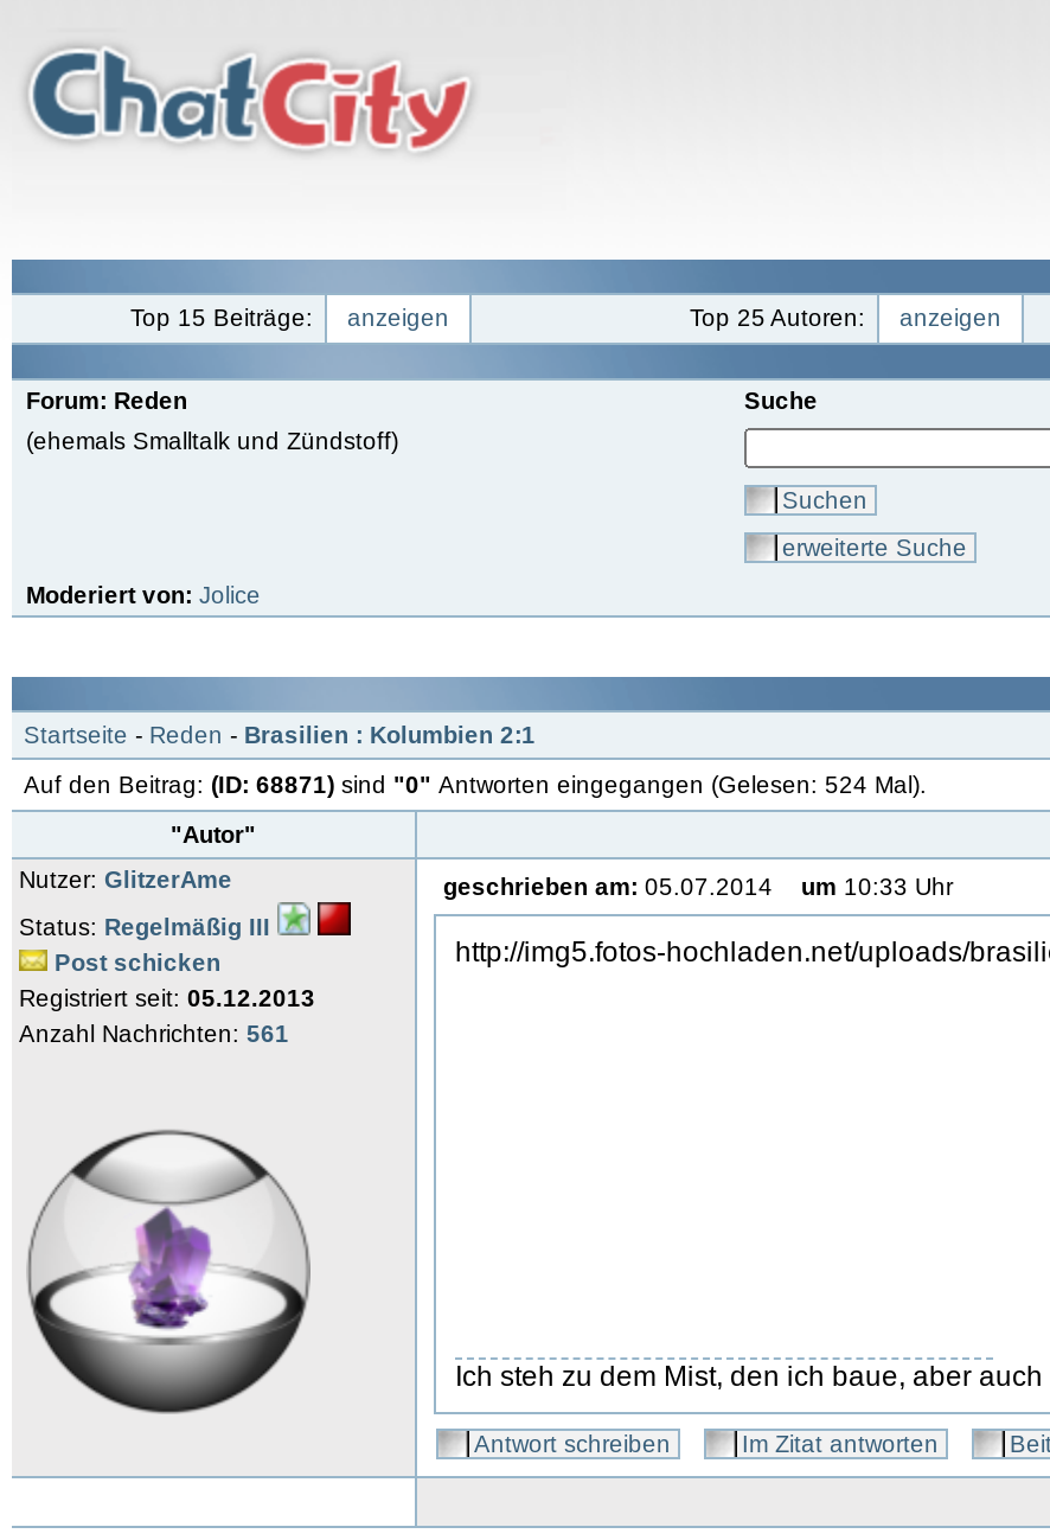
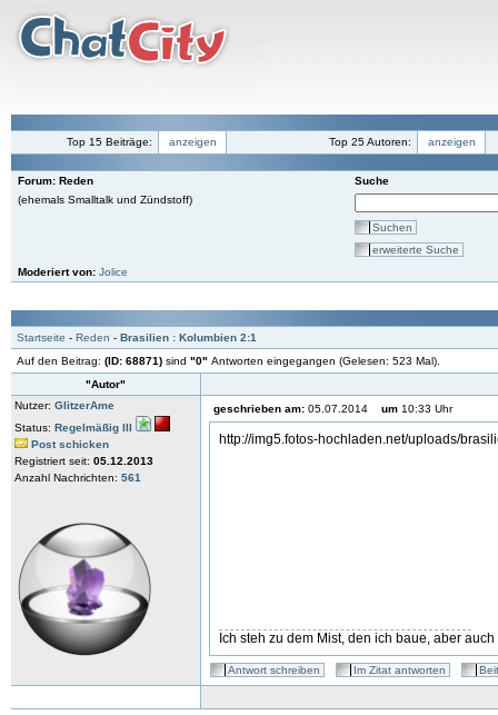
- Auf den Beitrag: (ID: 68871) sind "0" Antworten eingegangen (Gelesen: 524 Mal).
+ Auf den Beitrag: (ID: 68871) sind "0" Antworten eingegangen (Gelesen: 523 Mal).
